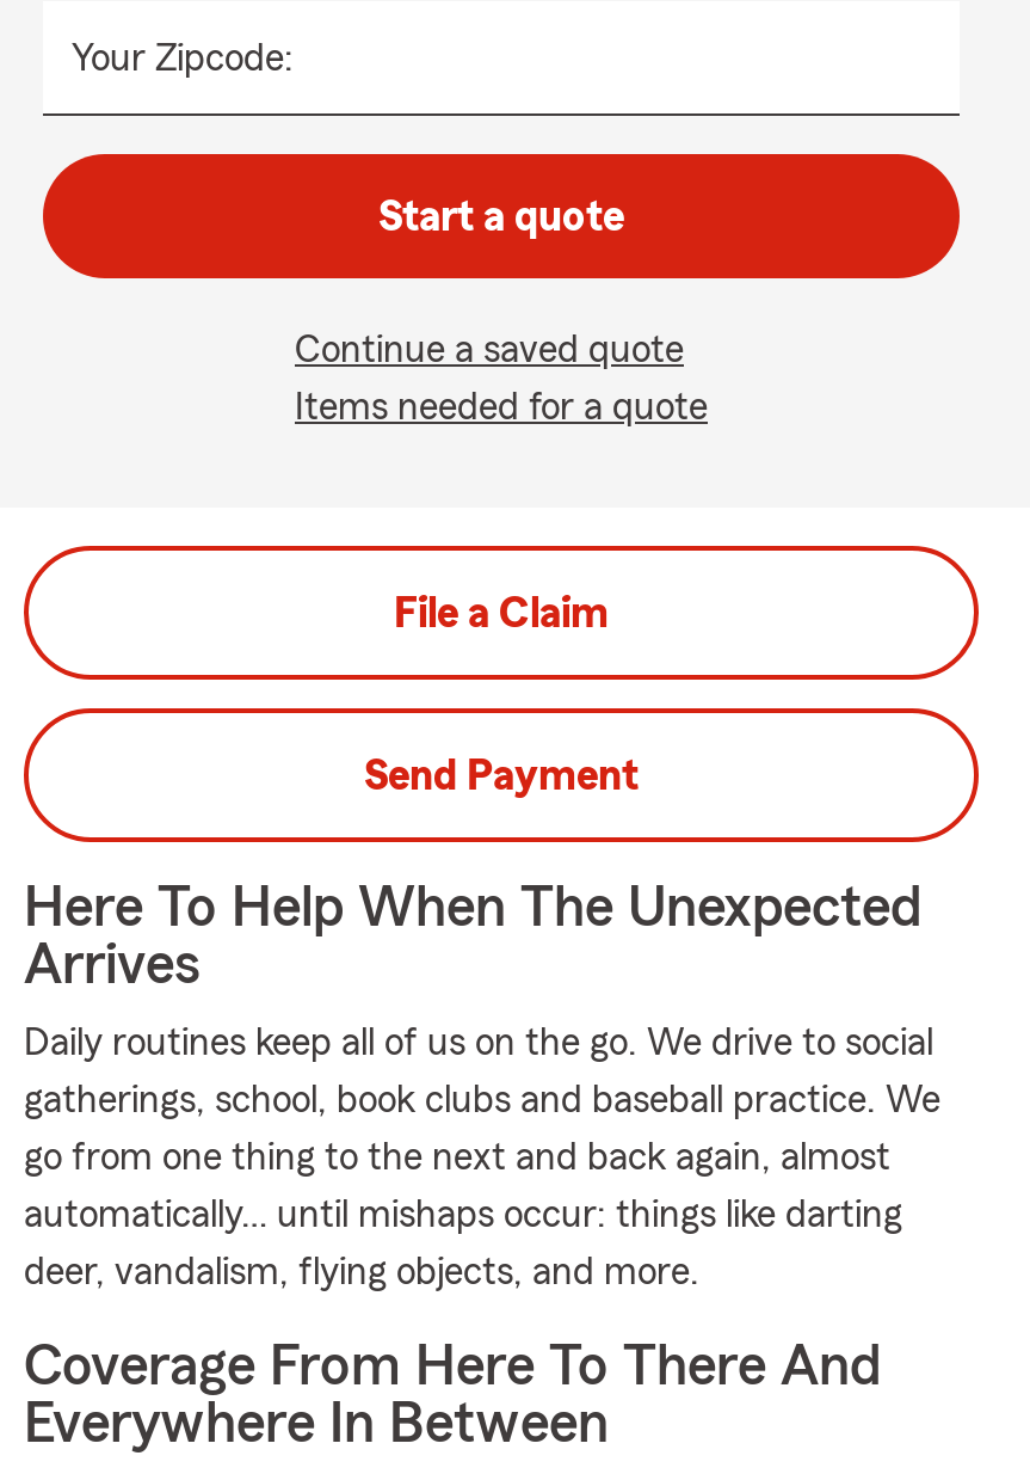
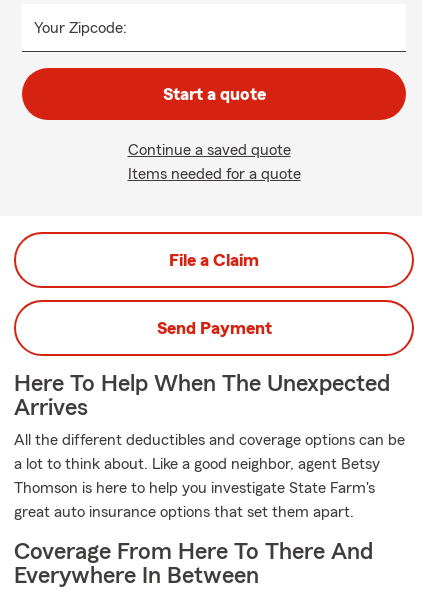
- Daily routines keep all of us on the go. We drive to social
- gatherings, school, book clubs and baseball practice. We
- go from one thing to the next and back again, almost
- automatically… until mishaps occur: things like darting
- deer, vandalism, flying objects, and more.
+ All the different deductibles and coverage options can be
+ a lot to think about. Like a good neighbor, agent Betsy
+ Thomson is here to help you investigate State Farm's
+ great auto insurance options that set them apart.
